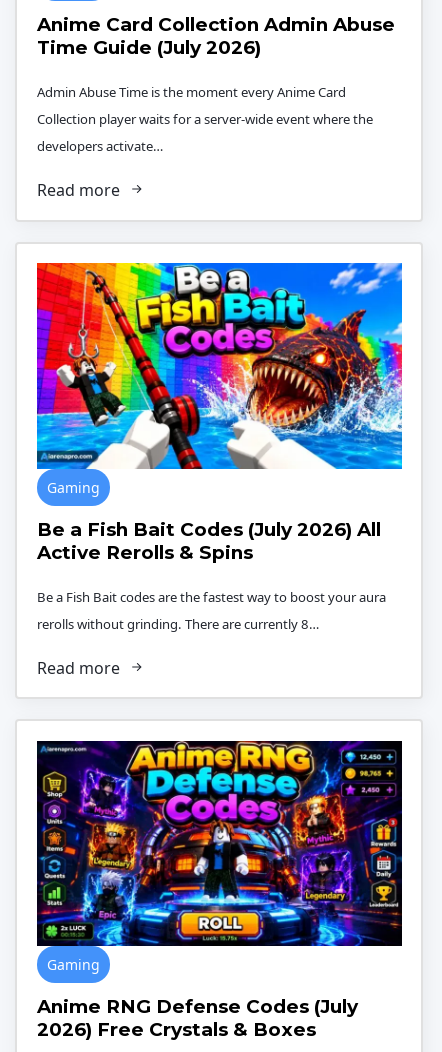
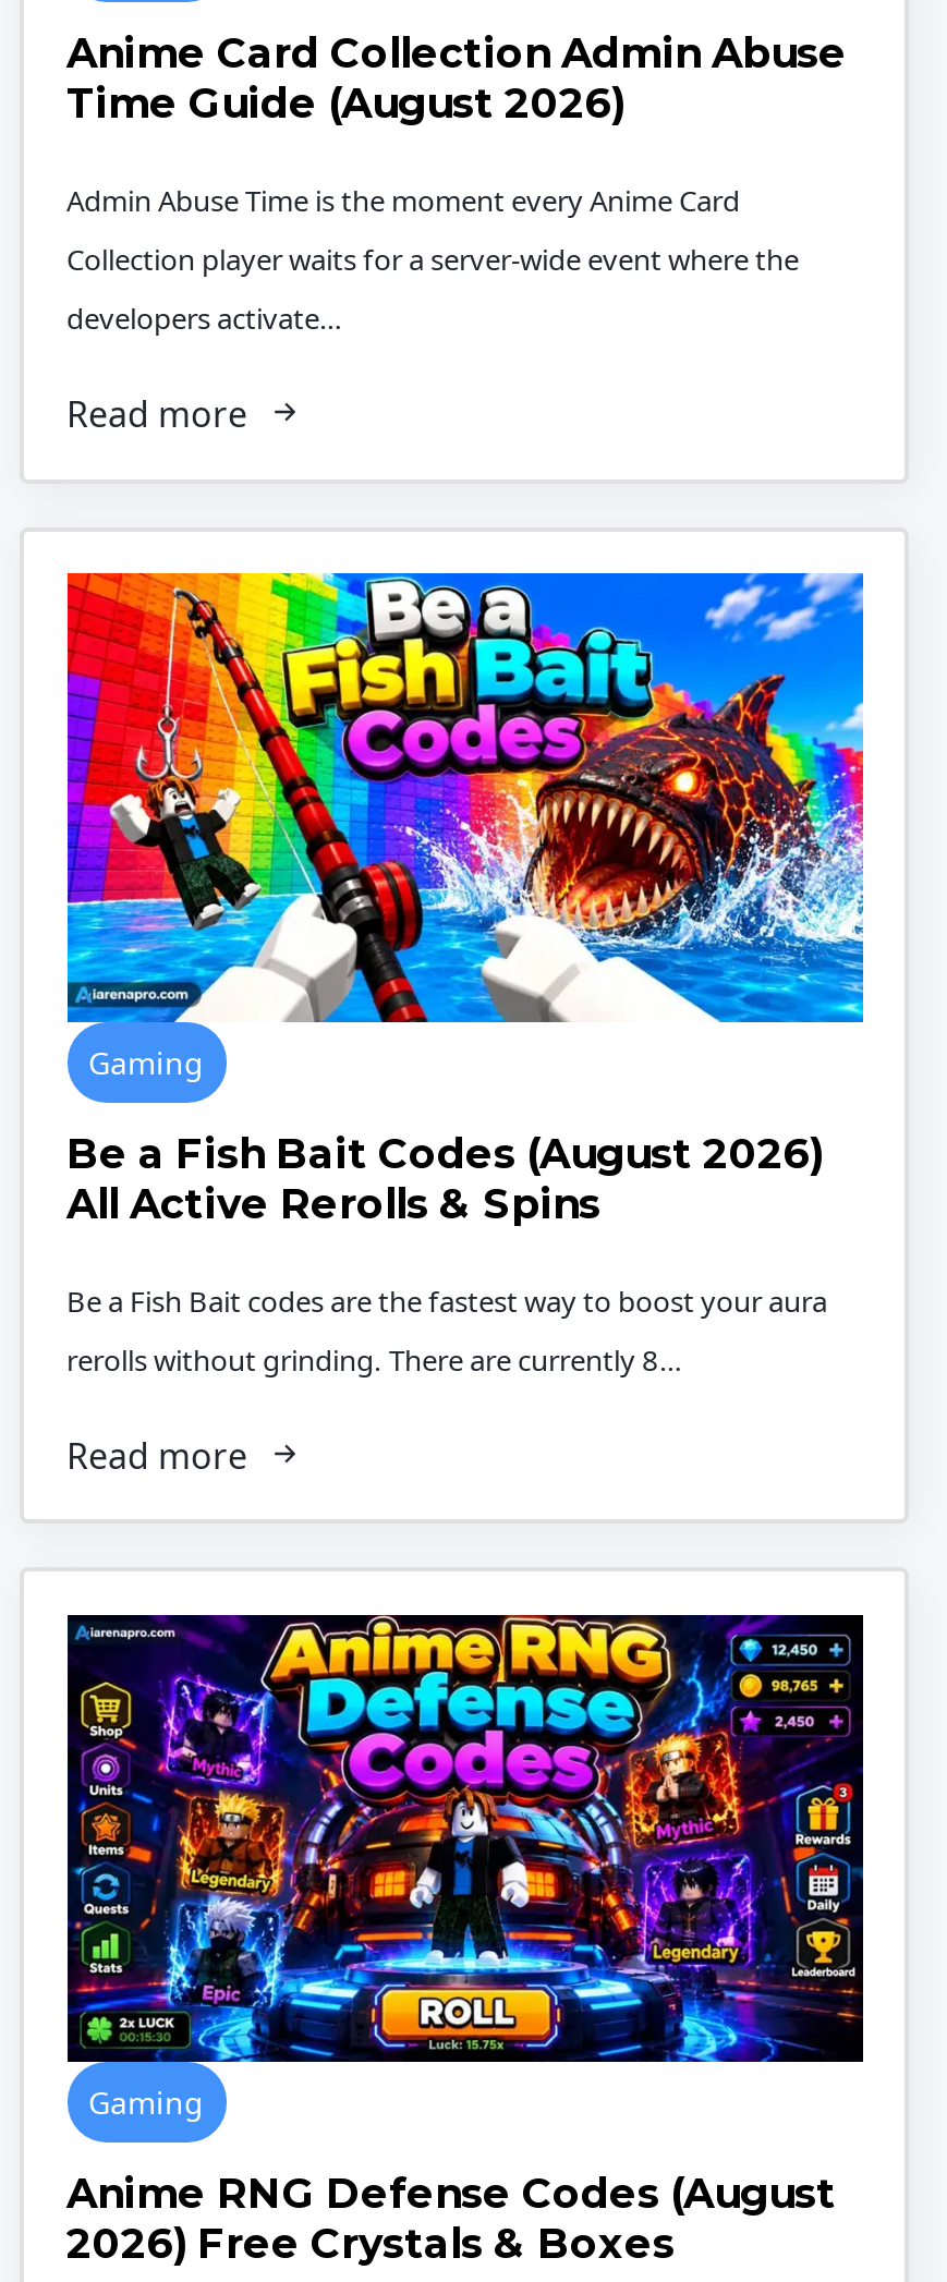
- Time Guide (July 2026)
+ Time Guide (August 2026)

- Be a Fish Bait Codes (July 2026) All
- Active Rerolls & Spins
+ Be a Fish Bait Codes (August 2026)
+ All Active Rerolls & Spins

- Anime RNG Defense Codes (July
+ Anime RNG Defense Codes (August
